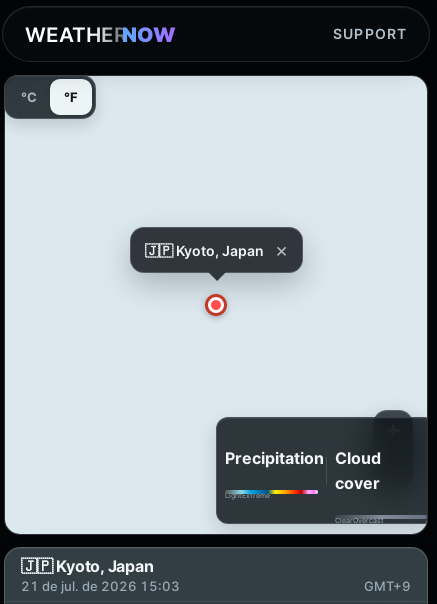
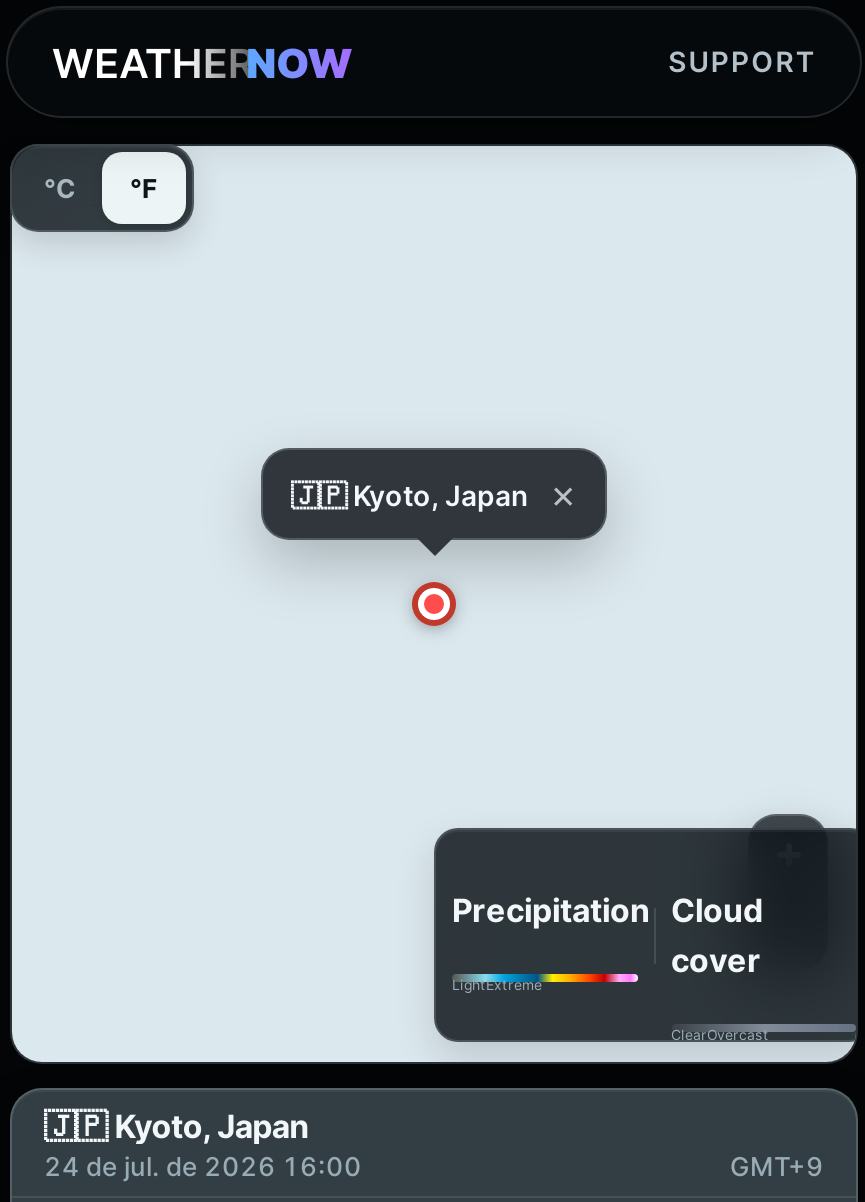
- 21 de jul. de 2026 15:03
+ 24 de jul. de 2026 16:00
